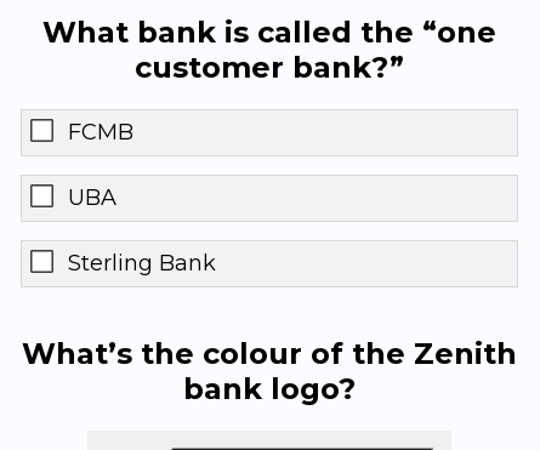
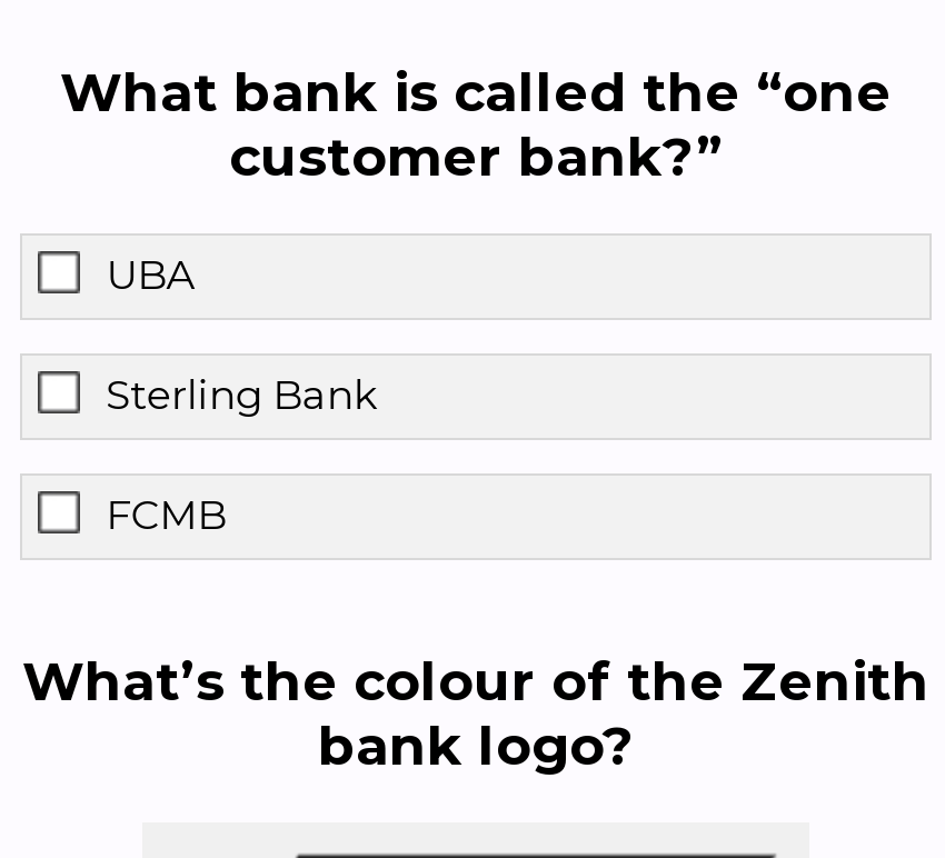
moved down: FCMB

moved up: UBA | Sterling Bank
